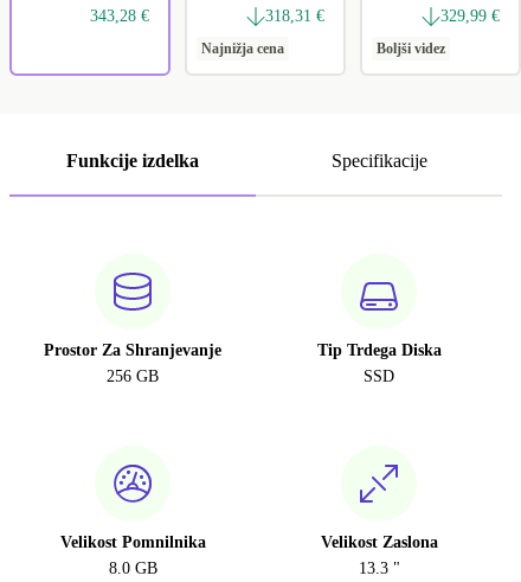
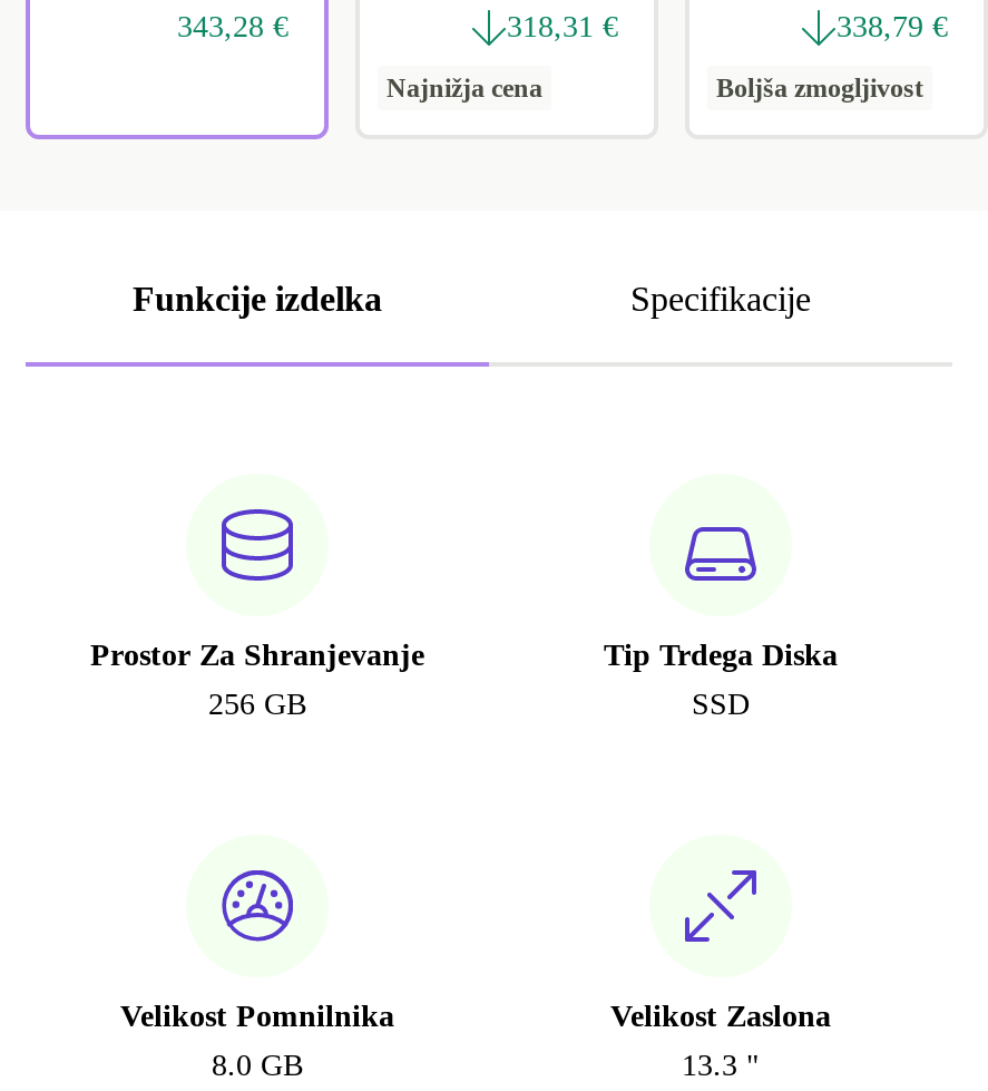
- 329,99 €
+ 338,79 €

- Boljši videz
+ Boljša zmogljivost
